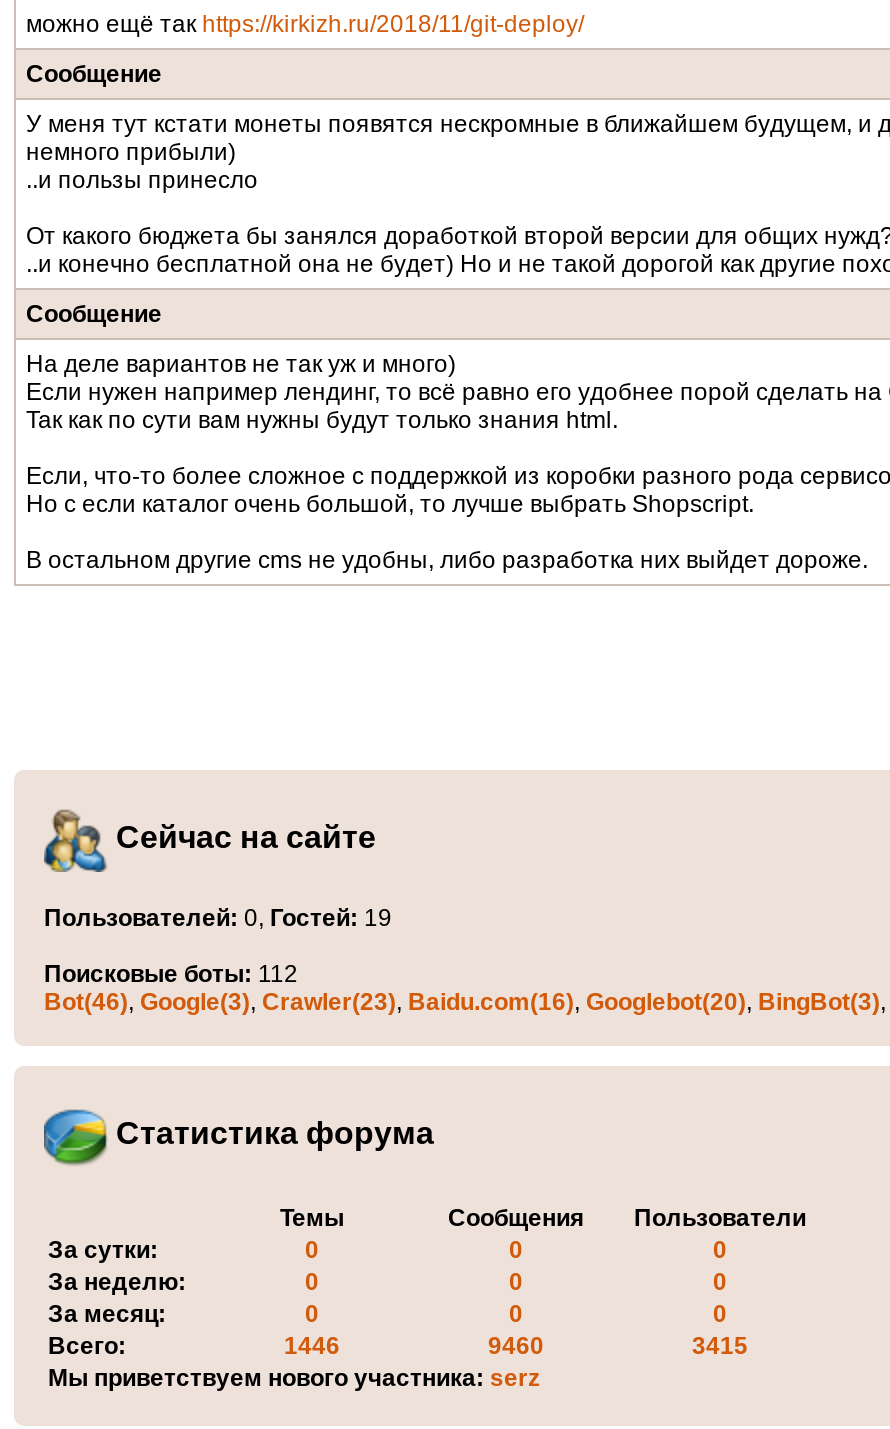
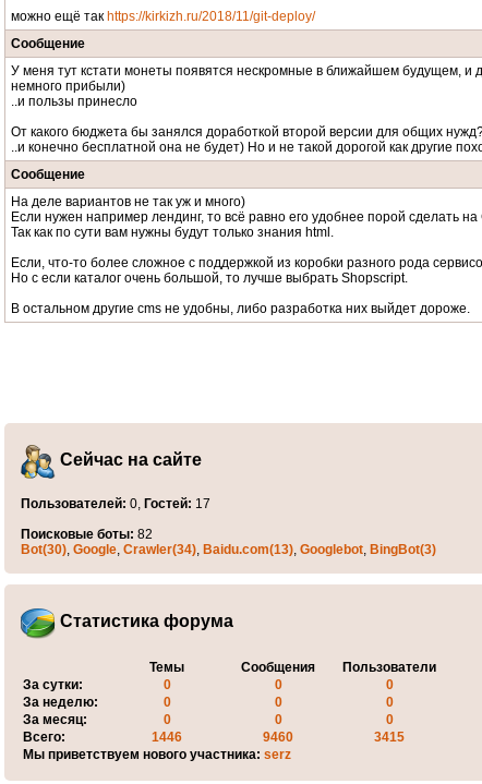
- Пользователей: 0, Гостей: 19
+ Пользователей: 0, Гостей: 17

- Поисковые боты: 112
- Bot(46), Google(3), Crawler(23), Baidu.com(16), Googlebot(20), BingBot(3),
+ Поисковые боты: 82
+ Bot(30), Google, Crawler(34), Baidu.com(13), Googlebot, BingBot(3)
